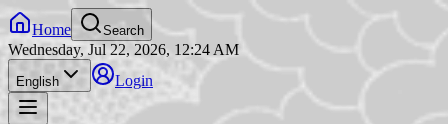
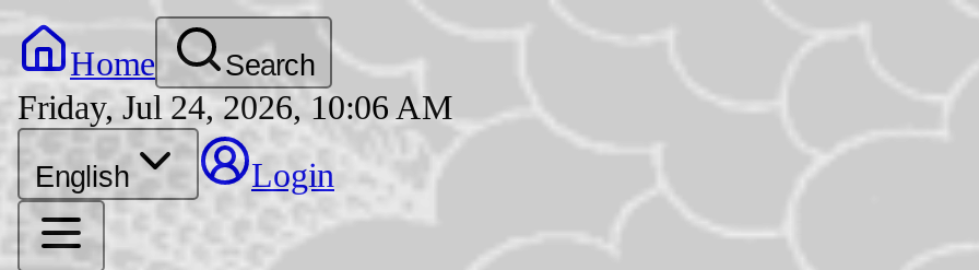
- Wednesday, Jul 22, 2026, 12:24 AM
+ Friday, Jul 24, 2026, 10:06 AM
